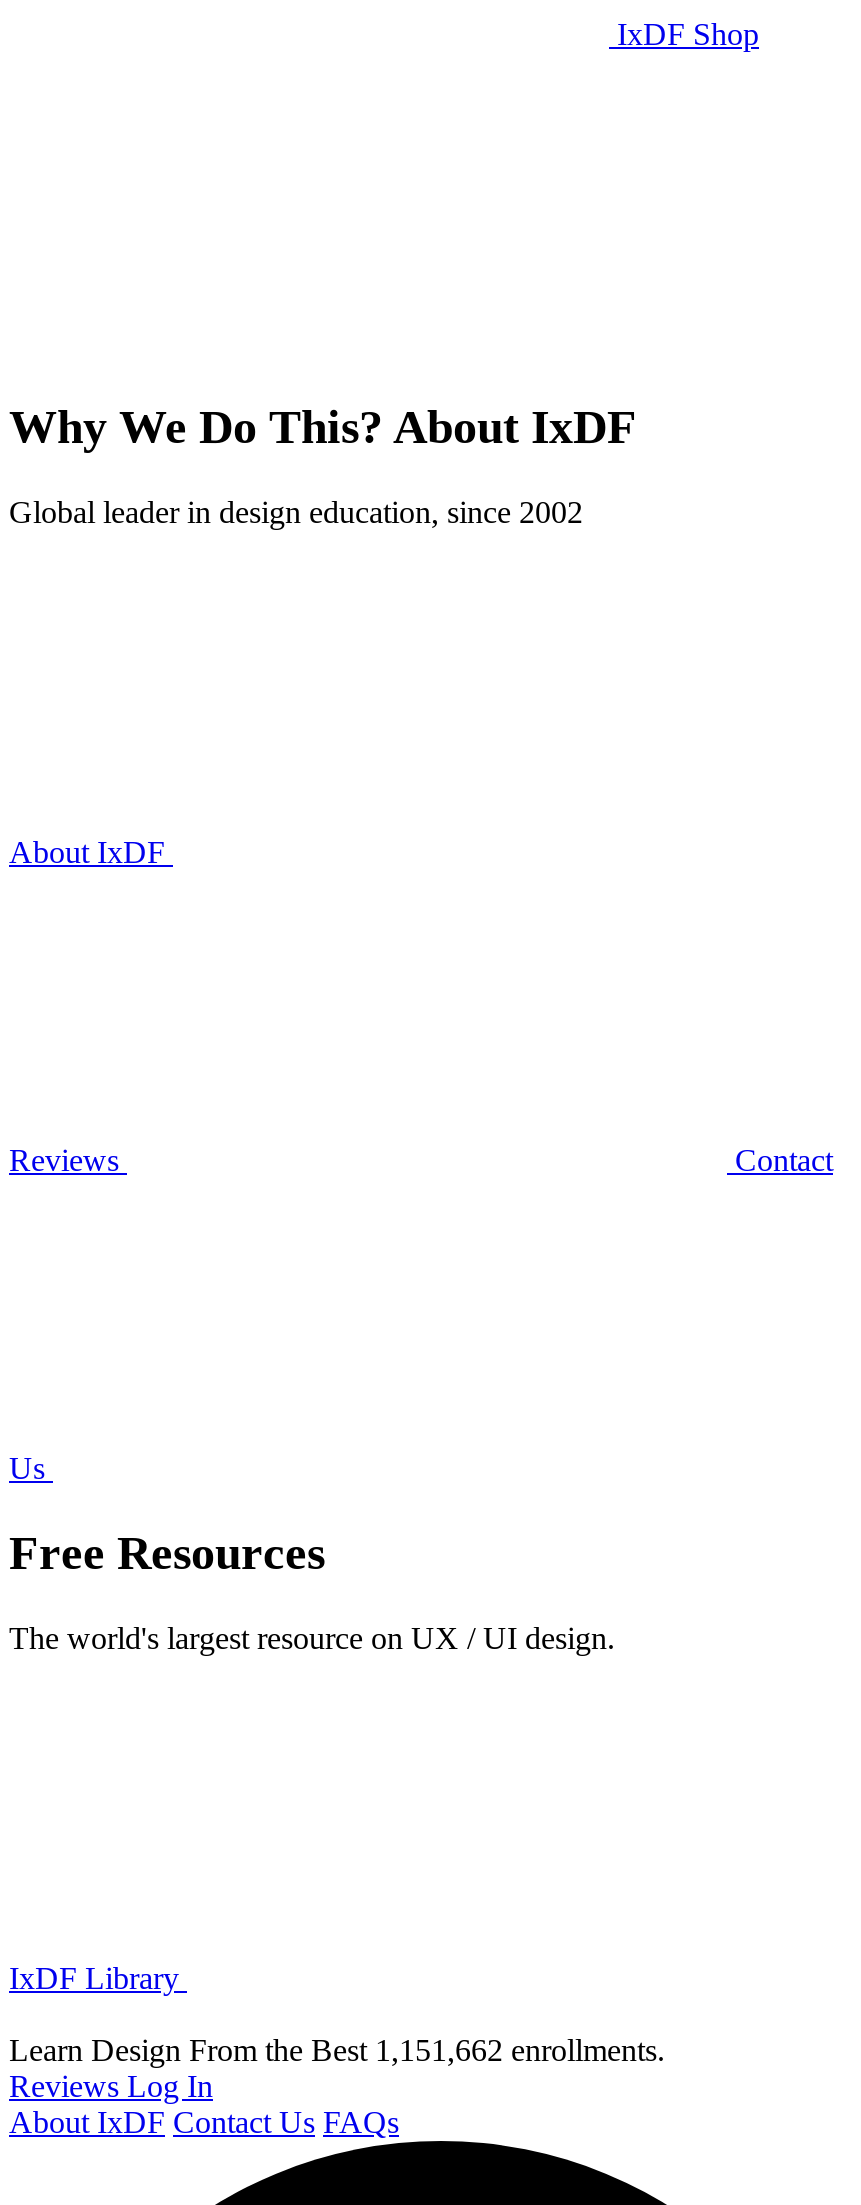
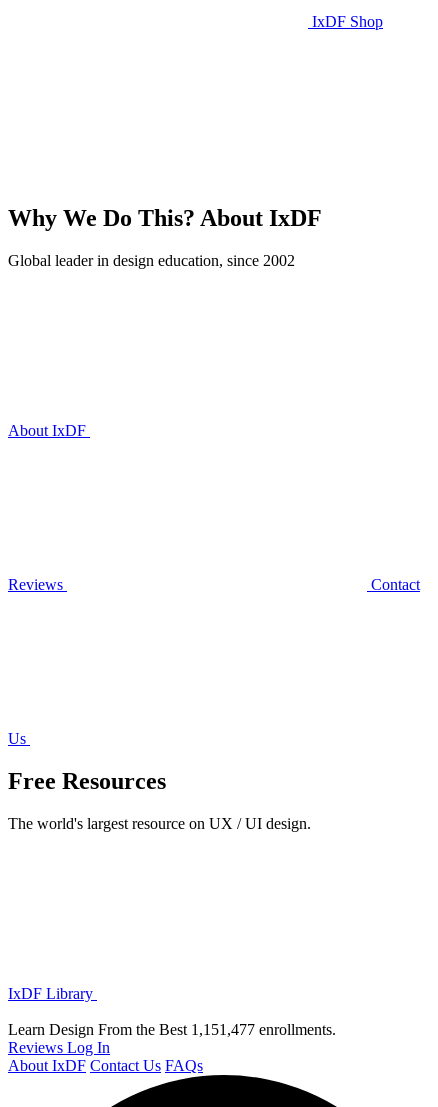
- Learn Design From the Best 1,151,662 enrollments.
+ Learn Design From the Best 1,151,477 enrollments.
